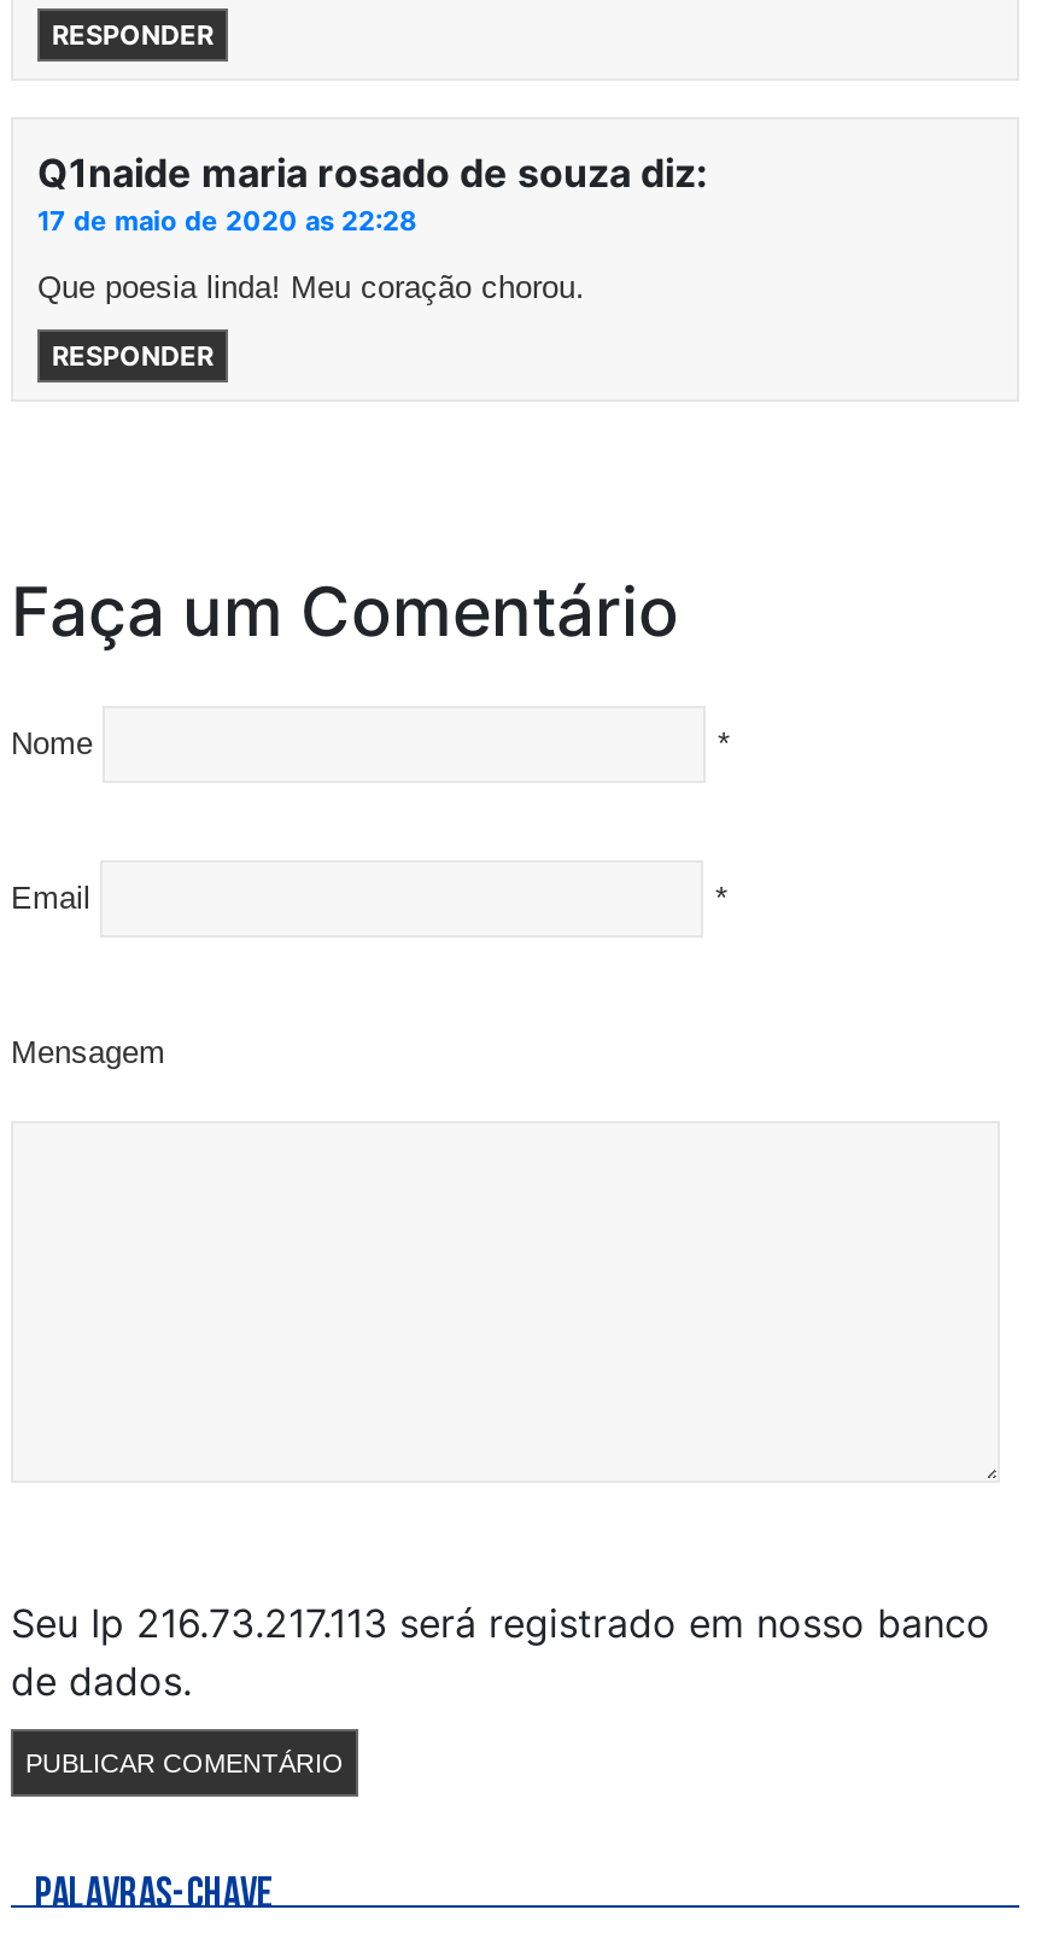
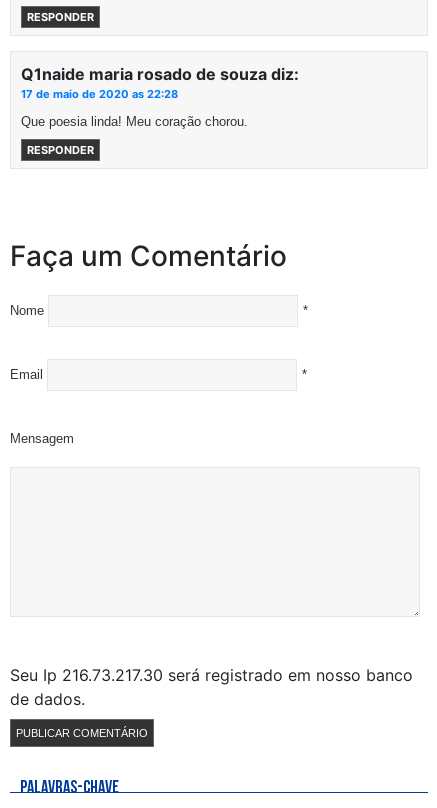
- Seu Ip 216.73.217.113 será registrado em nosso banco
+ Seu Ip 216.73.217.30 será registrado em nosso banco
